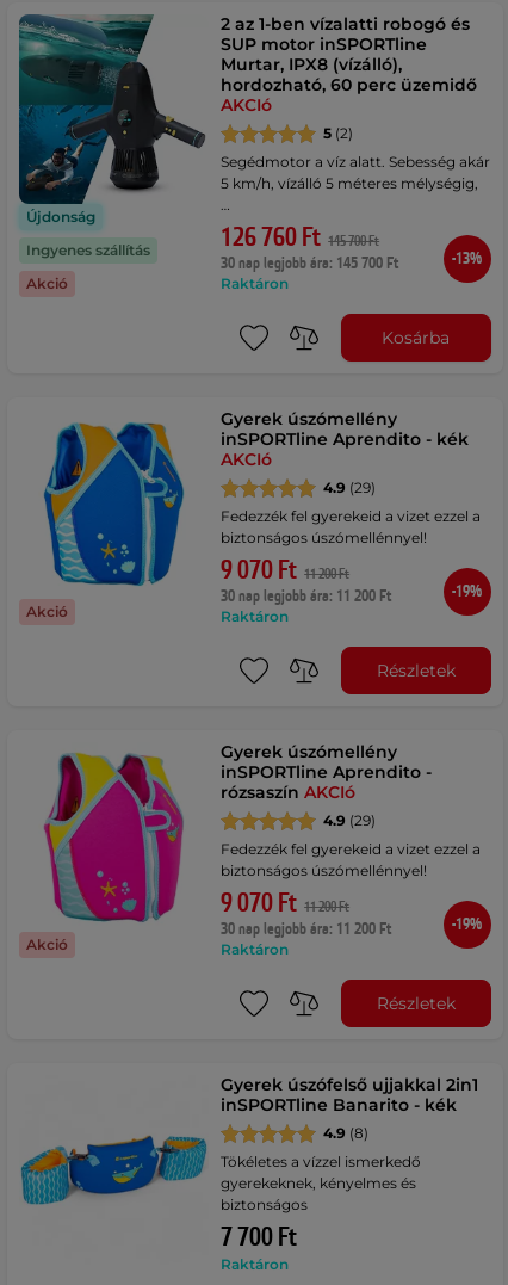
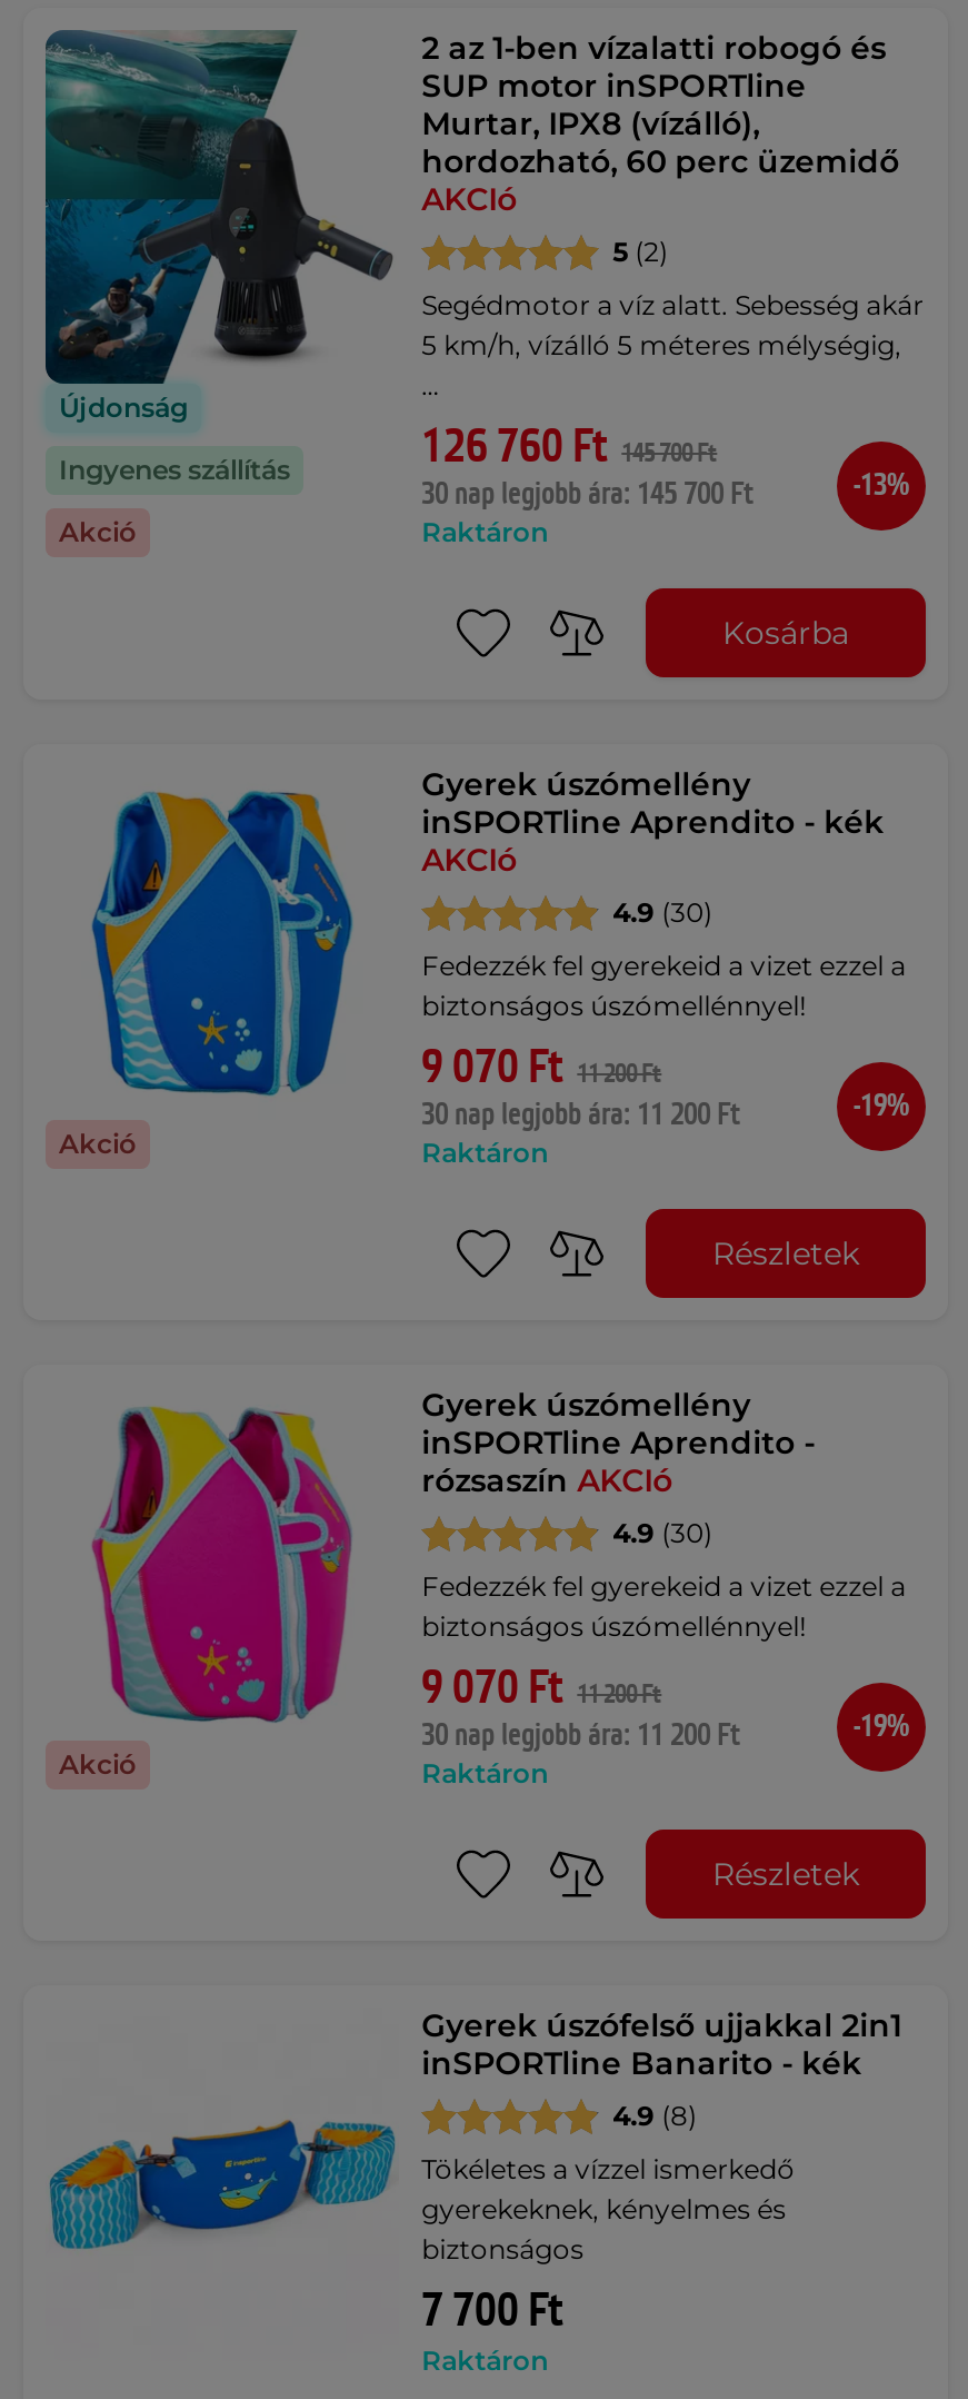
- 4.9 (29)
+ 4.9 (30)

- 4.9 (29)
+ 4.9 (30)
